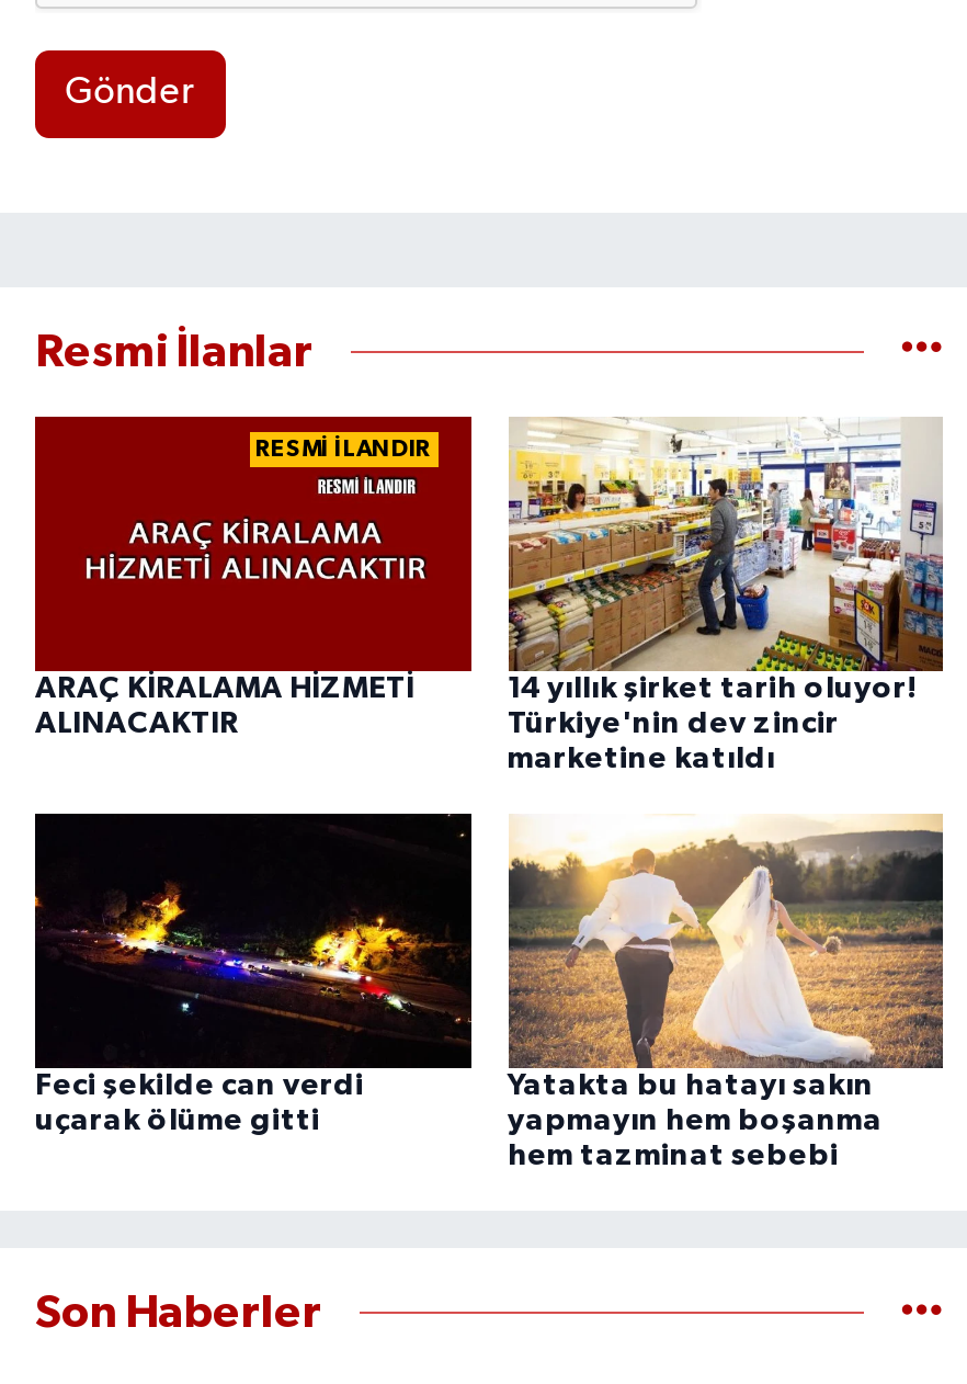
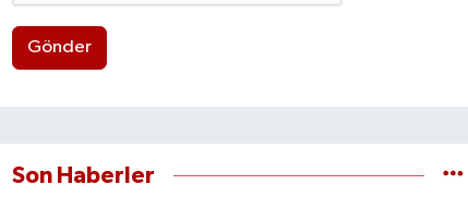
- [image]
- Resmi İlanlar
- RESMİ İLANDIR

- [image]
- 14 yıllık şirket tarih oluyor!
- Türkiye'nin dev zincir
- marketine katıldı

- ARAÇ KİRALAMA HİZMETİ
- ALINACAKTIR

- [image]
- Feci şekilde can verdi
- uçarak ölüme gitti

- [image]
- Yatakta bu hatayı sakın
- yapmayın hem boşanma
- hem tazminat sebebi
